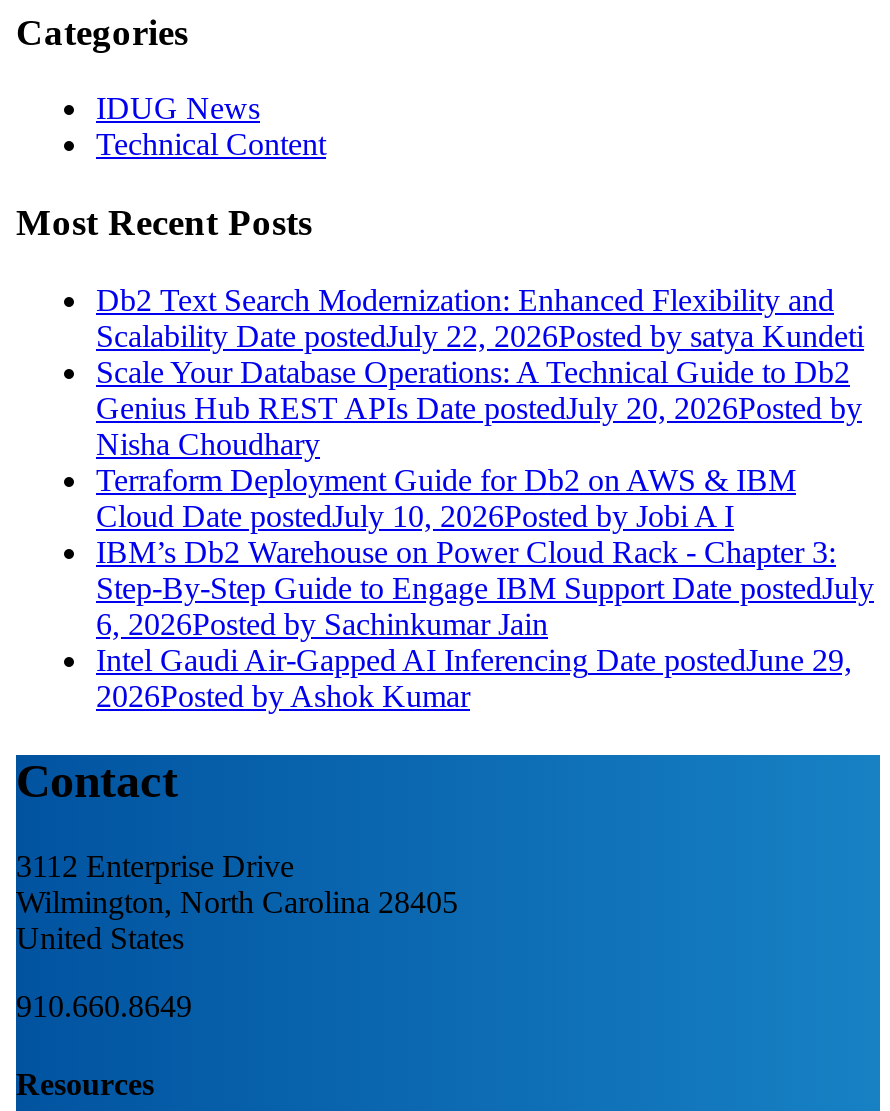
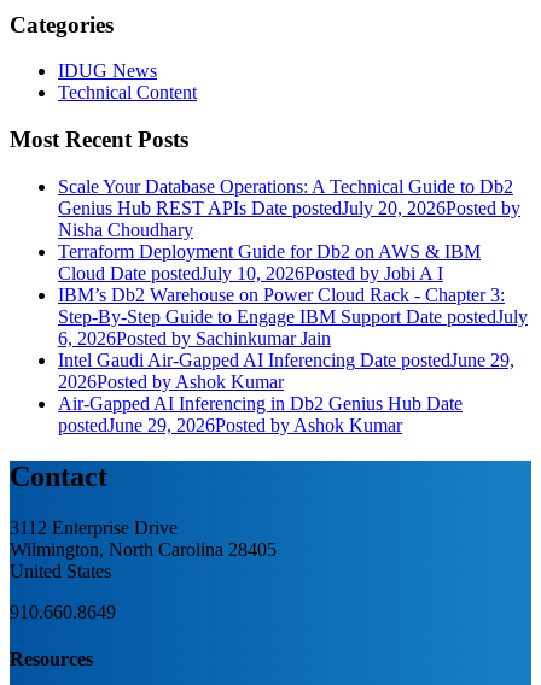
- Db2 Text Search Modernization: Enhanced Flexibility and
- Scalability Date postedJuly 22, 2026Posted by satya Kundeti

moved up: Scale Your Database Operations: A Technical Guide to Db2 | Genius Hub REST APIs Date postedJuly 20, 2026Posted by | Nisha Choudhary | ... | Intel Gaudi Air-Gapped AI Inferencing Date postedJune 29, | 2026Posted by Ashok Kumar

+ Air-Gapped AI Inferencing in Db2 Genius Hub Date
+ postedJune 29, 2026Posted by Ashok Kumar
